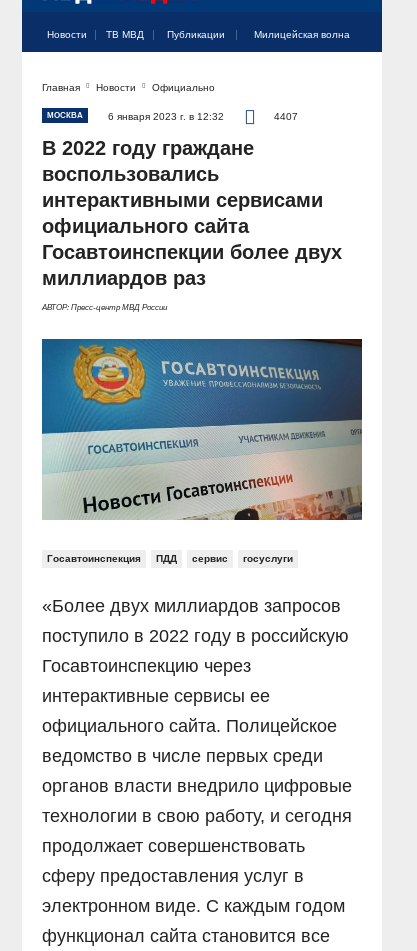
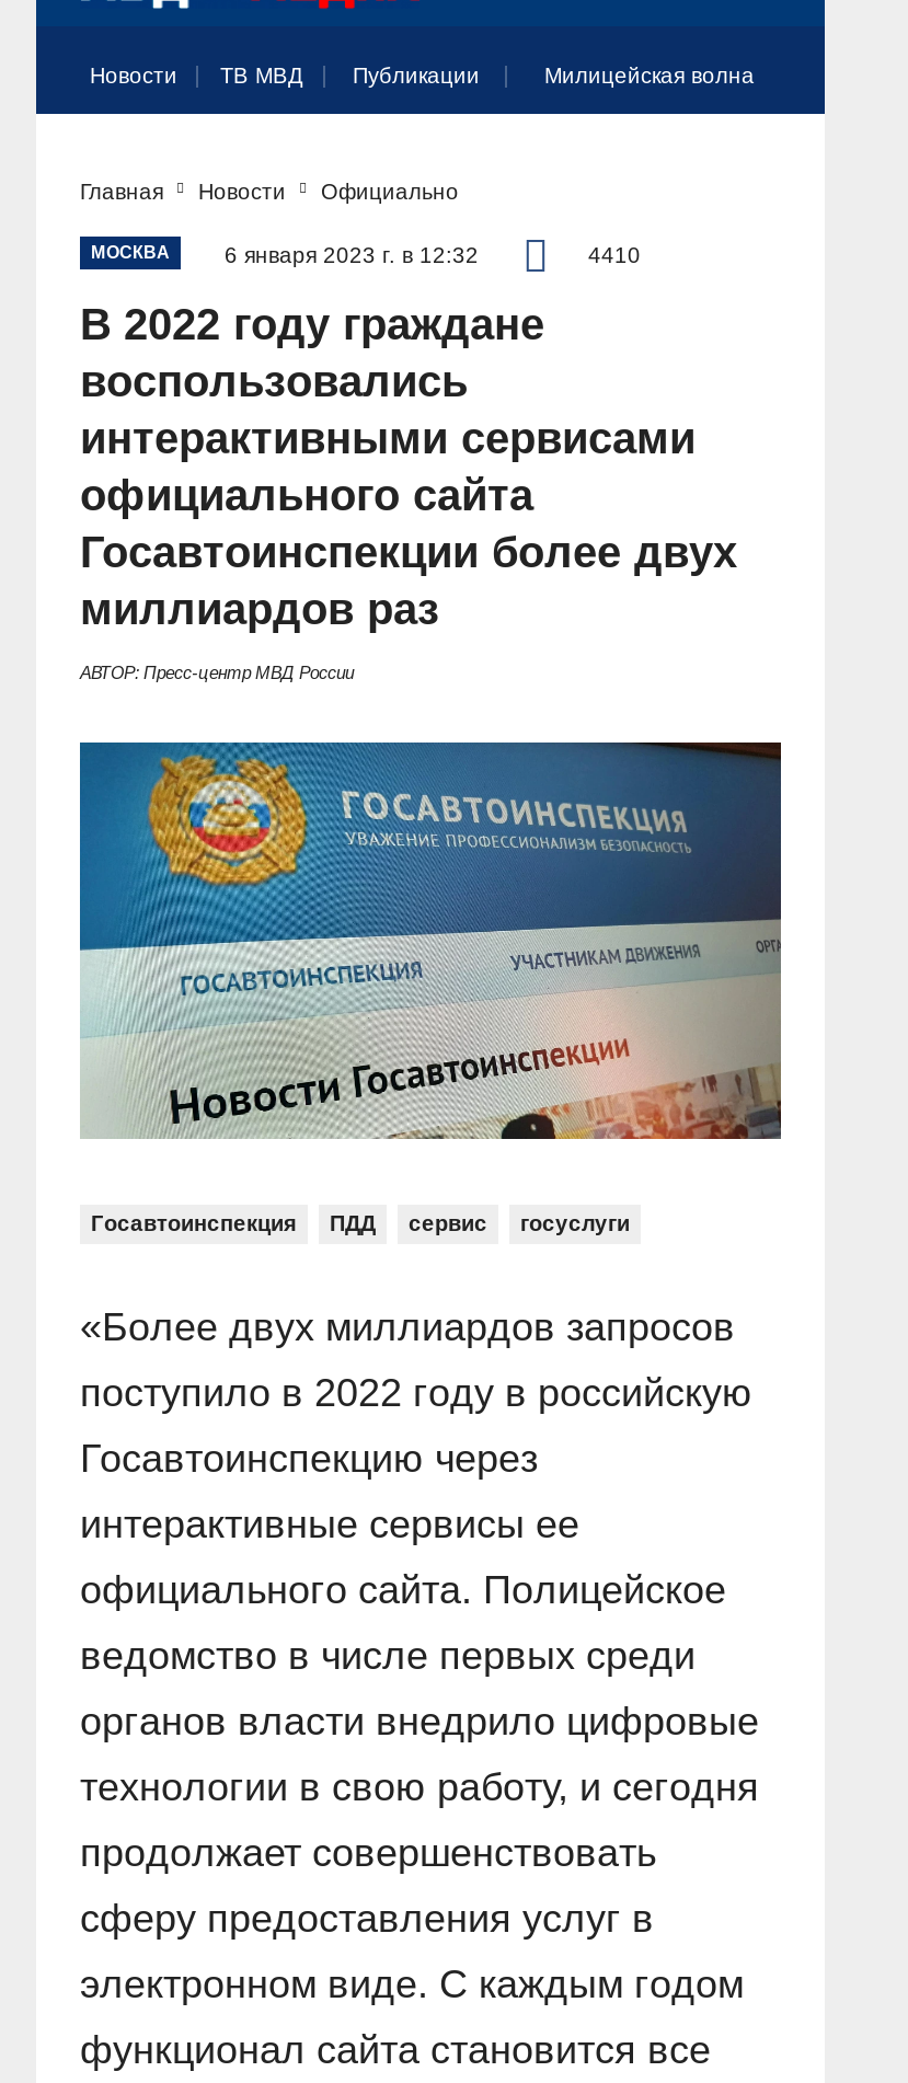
- 4407
+ 4410
